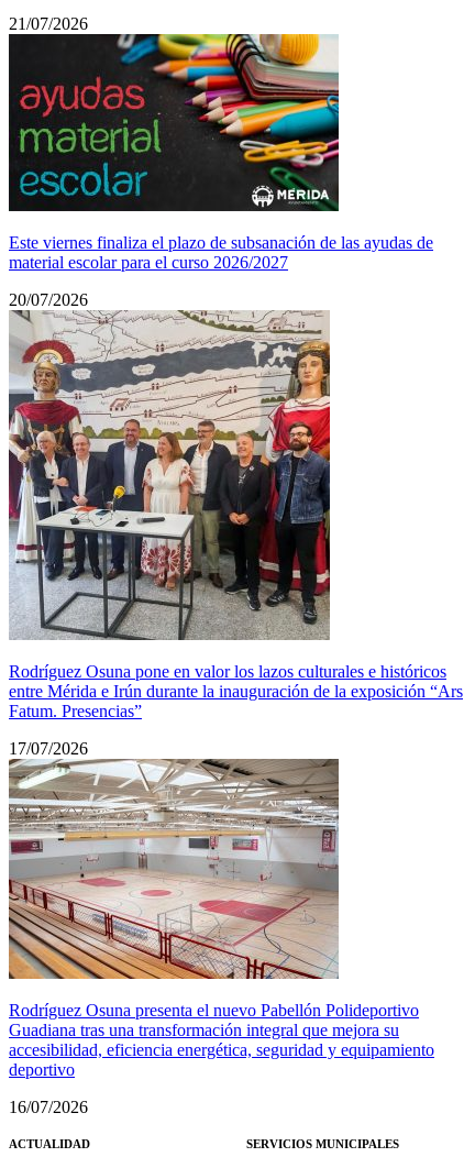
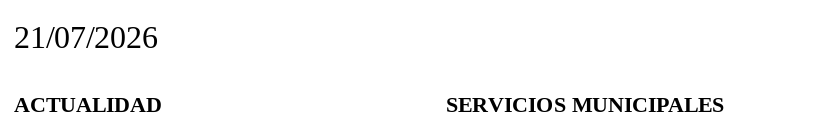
- [image]
- Este viernes finaliza el plazo de subsanación de las ayudas de
- material escolar para el curso 2026/2027
- 20/07/2026

- [image]
- Rodríguez Osuna pone en valor los lazos culturales e históricos
- entre Mérida e Irún durante la inauguración de la exposición “Ars
- Fatum. Presencias”
- 17/07/2026

- [image]
- Rodríguez Osuna presenta el nuevo Pabellón Polideportivo
- Guadiana tras una transformación integral que mejora su
- accesibilidad, eficiencia energética, seguridad y equipamiento
- deportivo
- 16/07/2026
